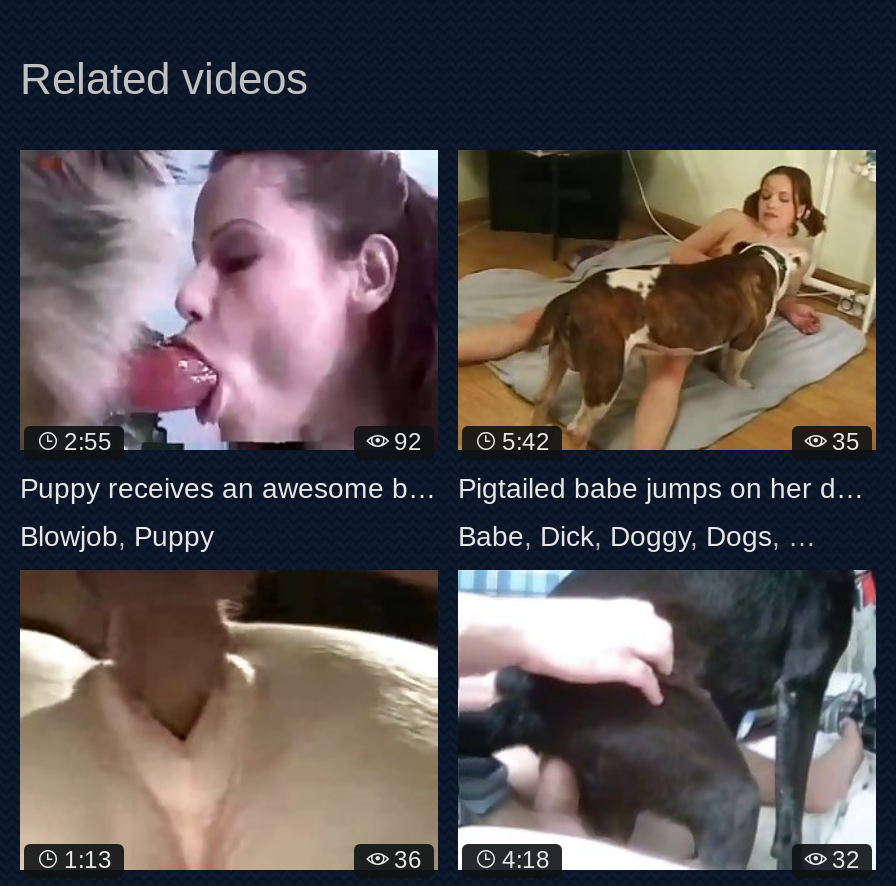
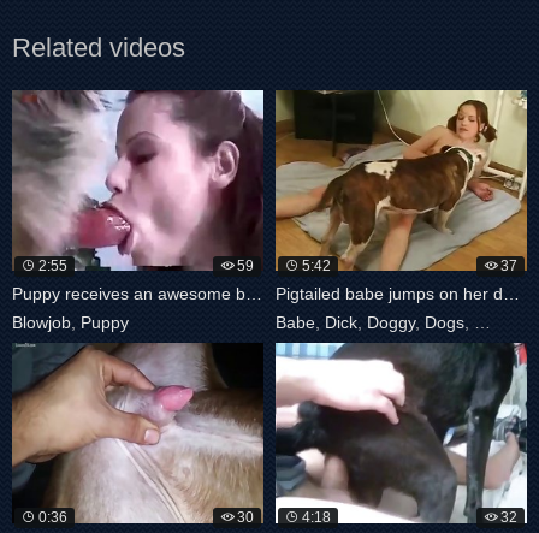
- 92
+ 59

- 35
+ 37

- [image]
- 1:13
- 36
+ [image]
+ 0:36
+ 30
